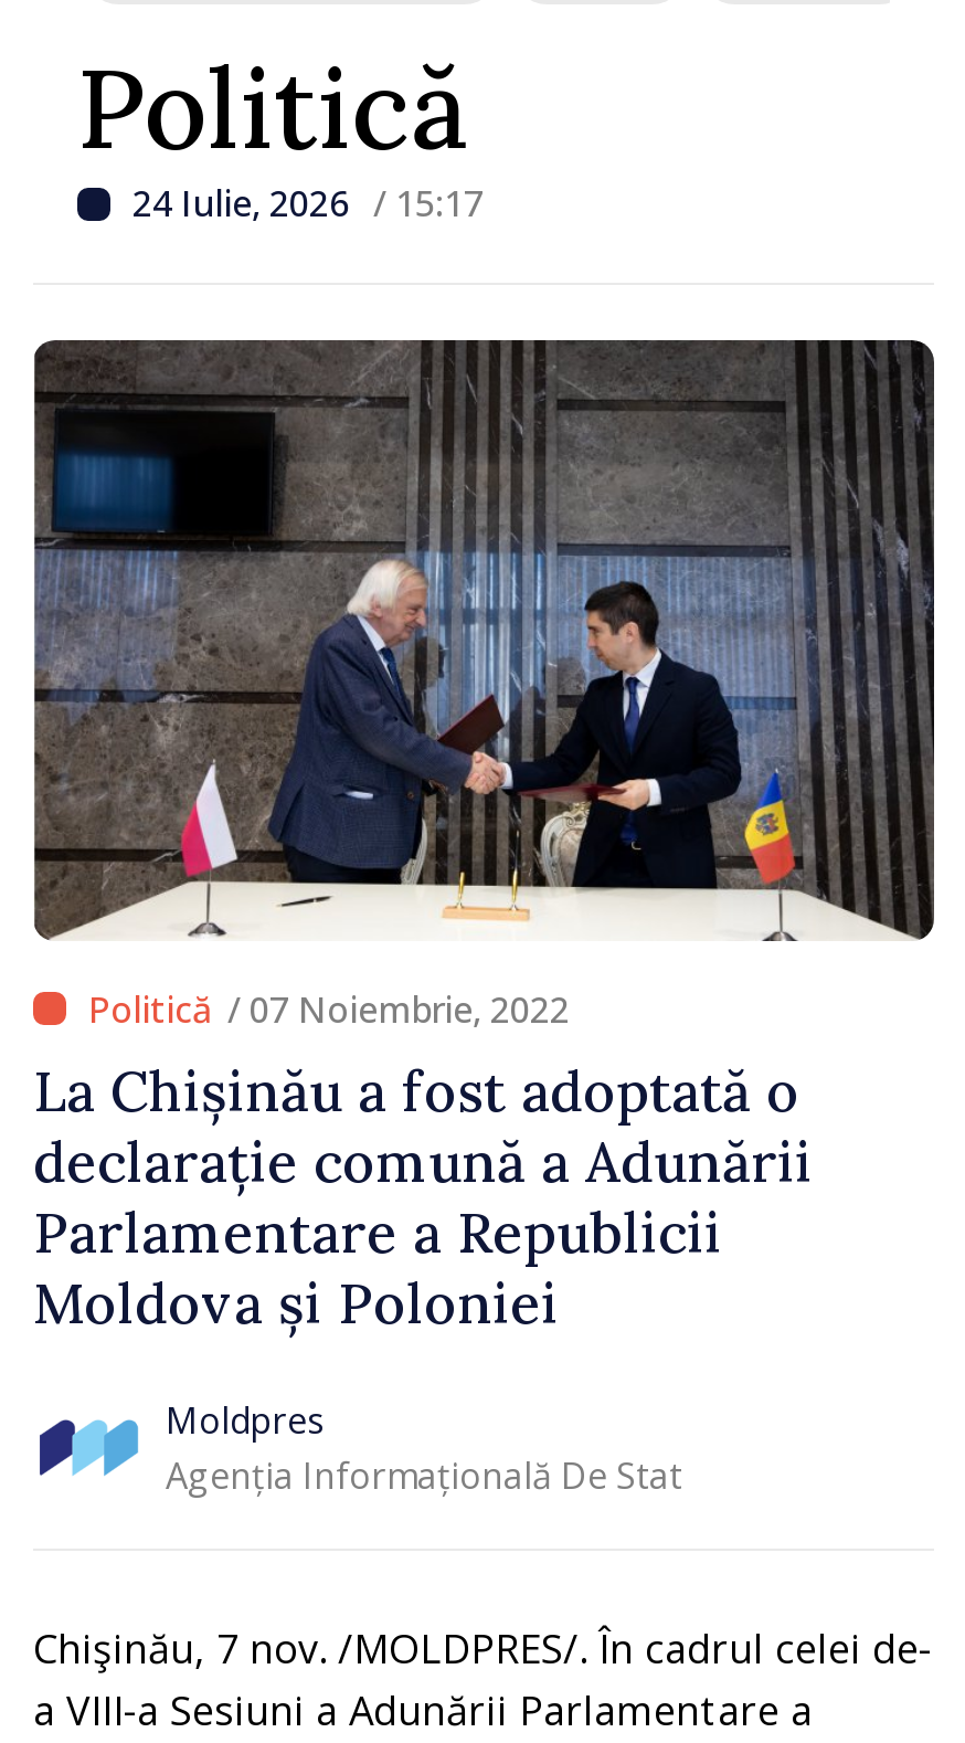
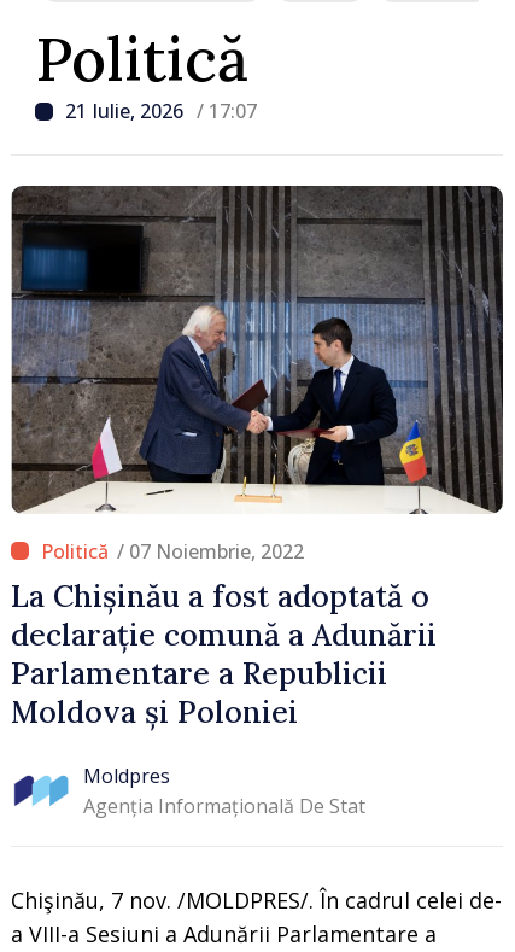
- 24 Iulie, 2026 / 15:17
+ 21 Iulie, 2026 / 17:07
